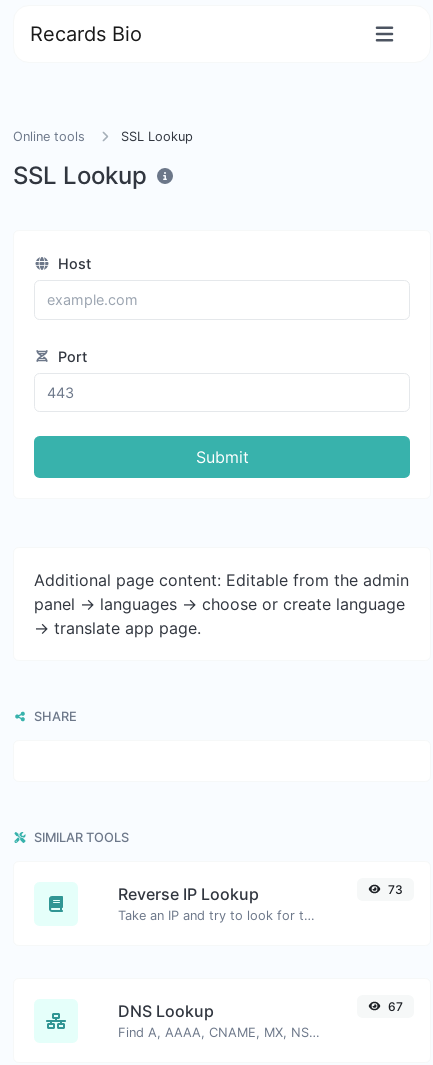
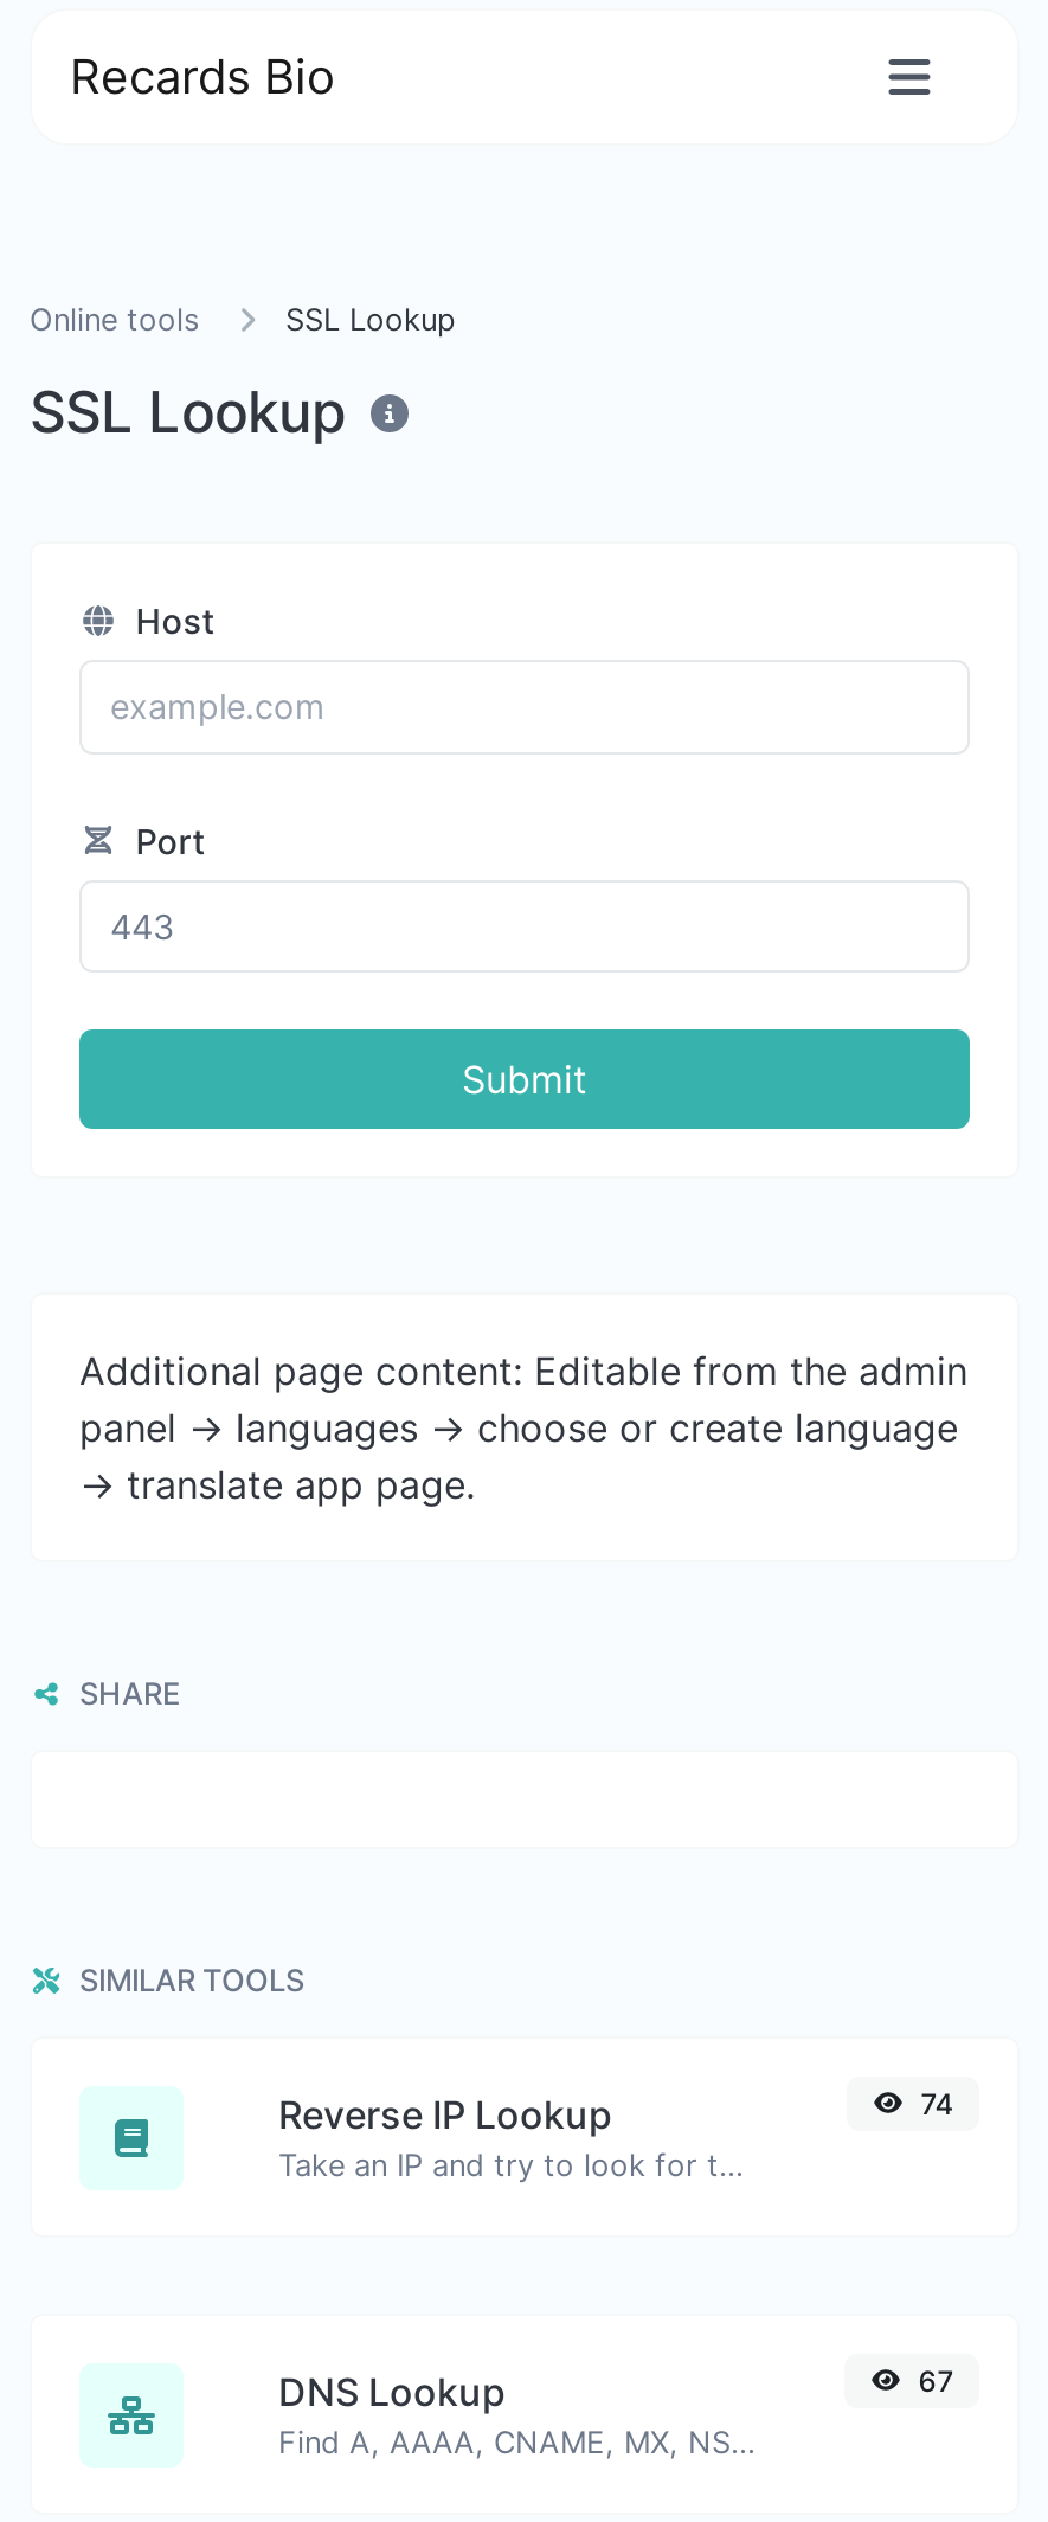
- 73
+ 74
